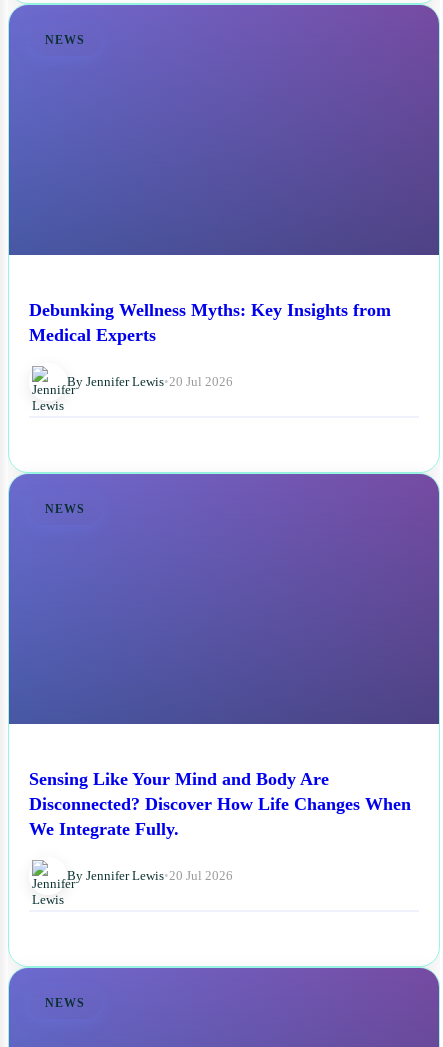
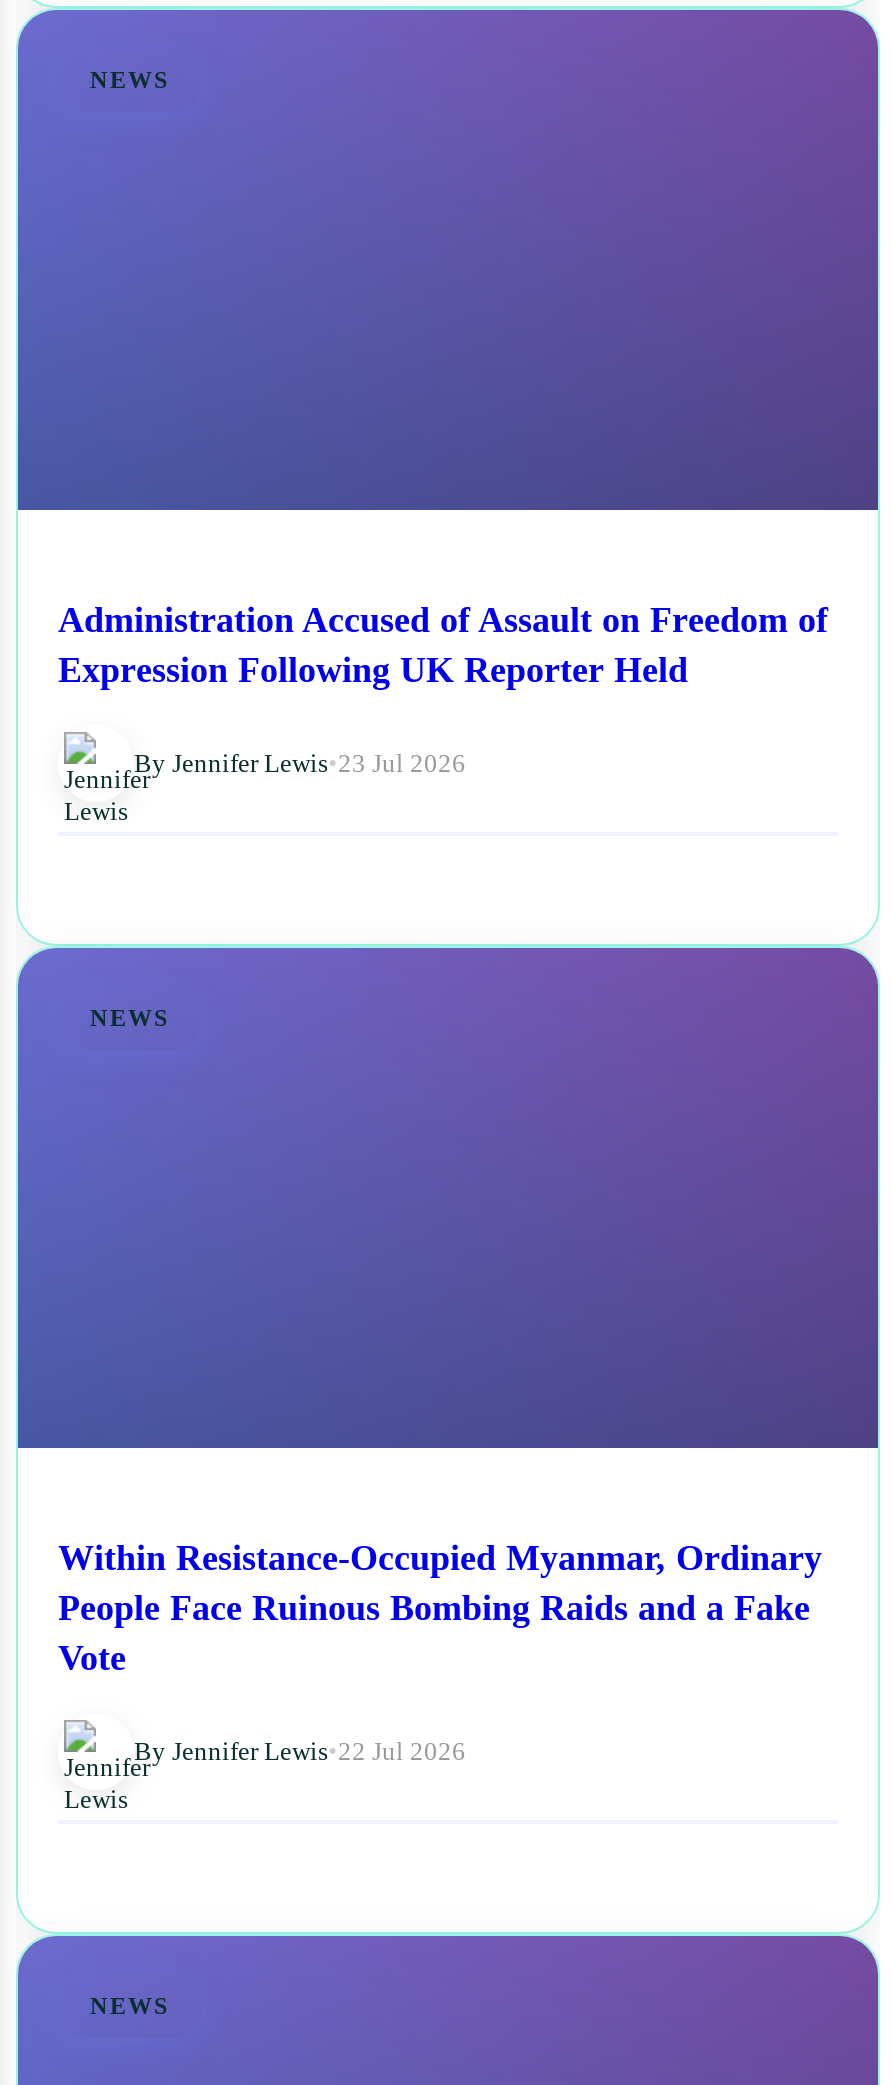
- Debunking Wellness Myths: Key Insights from
- Medical Experts
+ Administration Accused of Assault on Freedom of
+ Expression Following UK Reporter Held

- By Jennifer Lewis • 20 Jul 2026
+ By Jennifer Lewis • 23 Jul 2026

- Sensing Like Your Mind and Body Are
- Disconnected? Discover How Life Changes When
- We Integrate Fully.
+ Within Resistance-Occupied Myanmar, Ordinary
+ People Face Ruinous Bombing Raids and a Fake
+ Vote

- By Jennifer Lewis • 20 Jul 2026
+ By Jennifer Lewis • 22 Jul 2026
